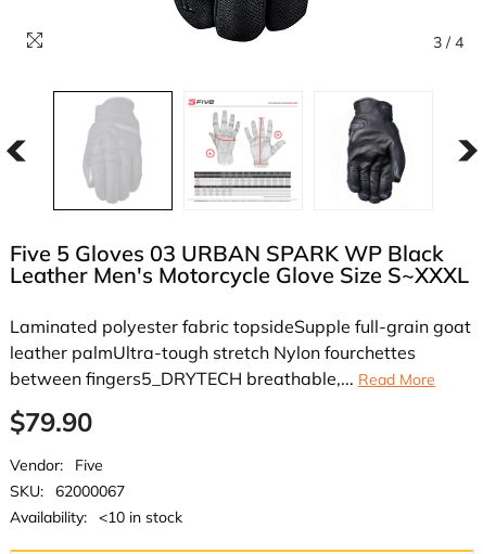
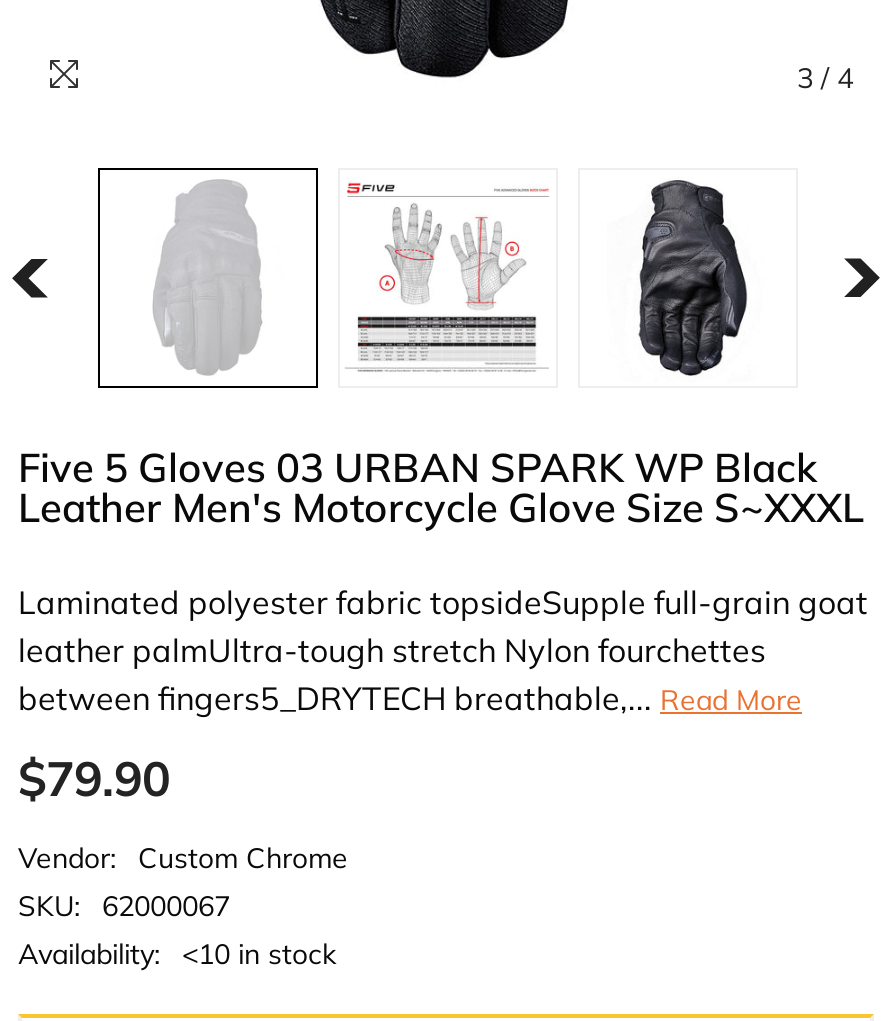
- Five
+ Custom Chrome
